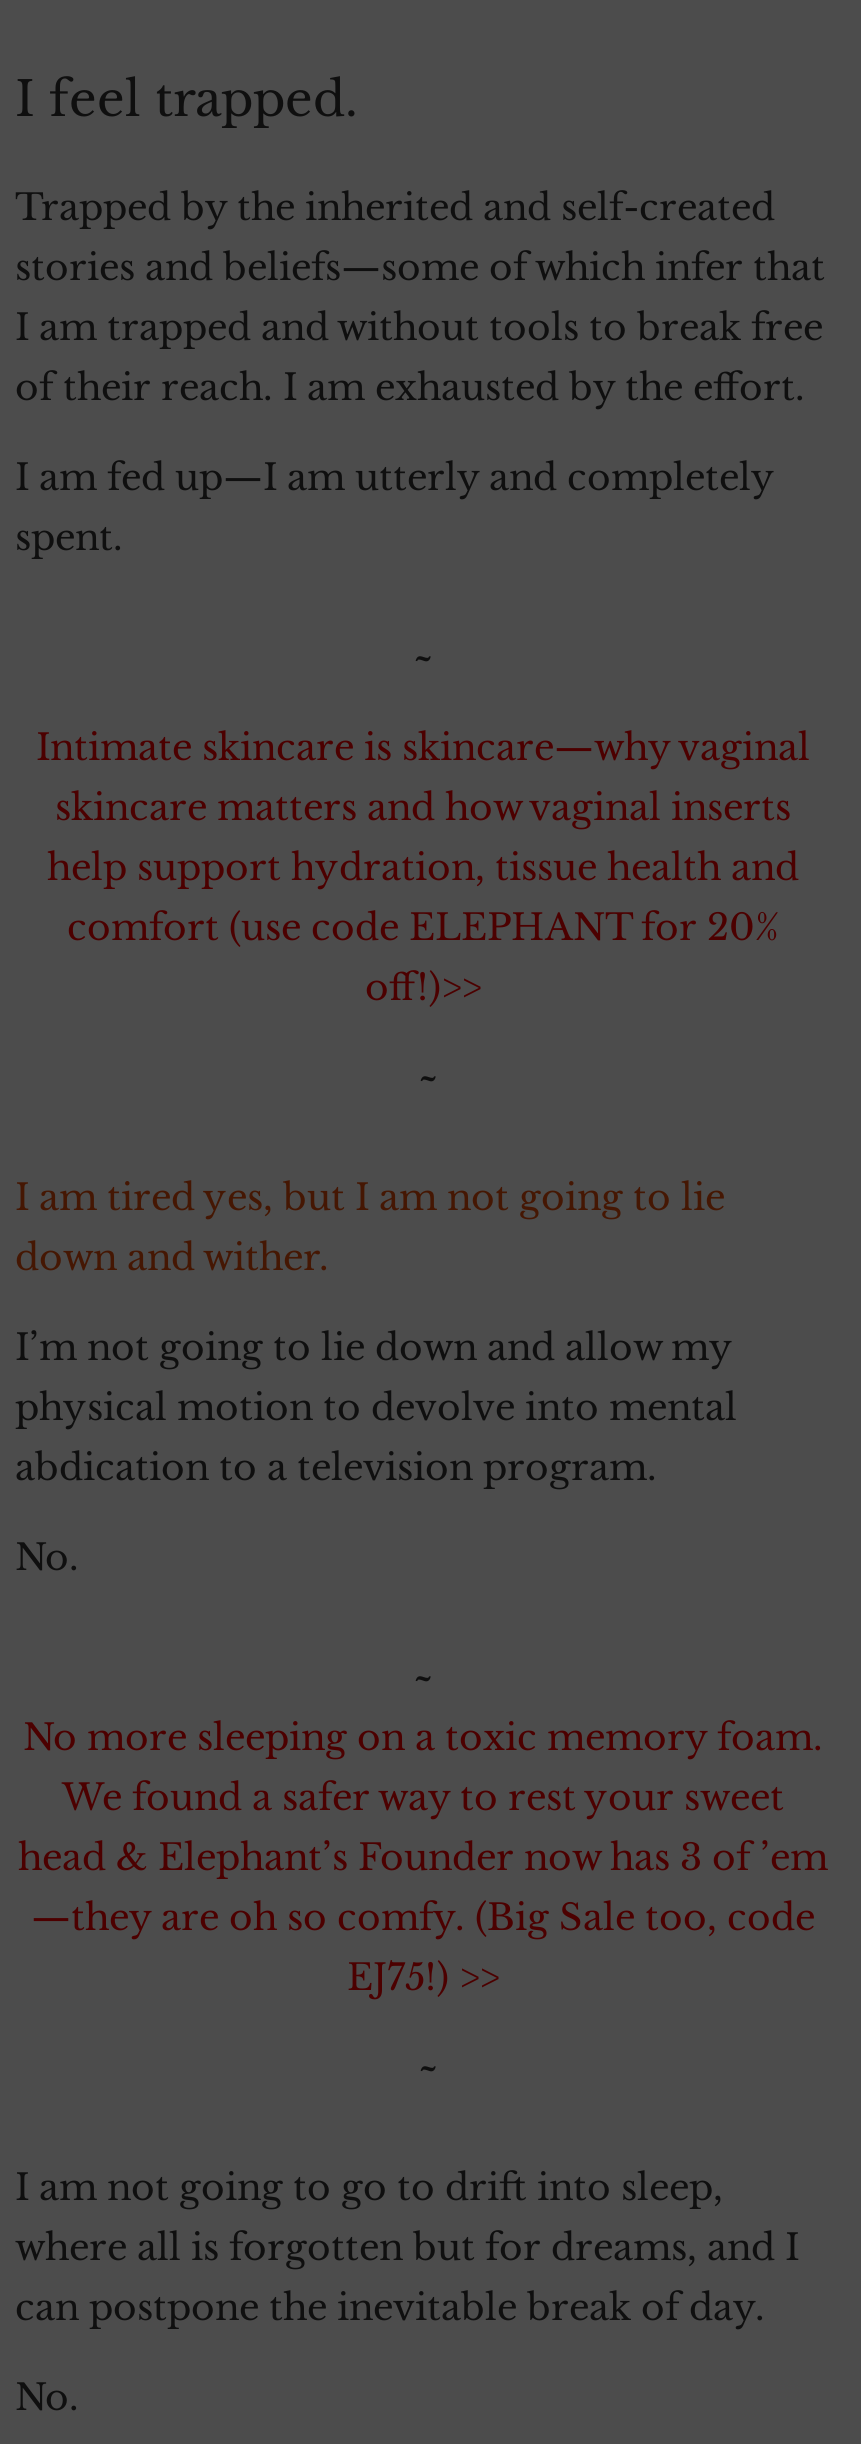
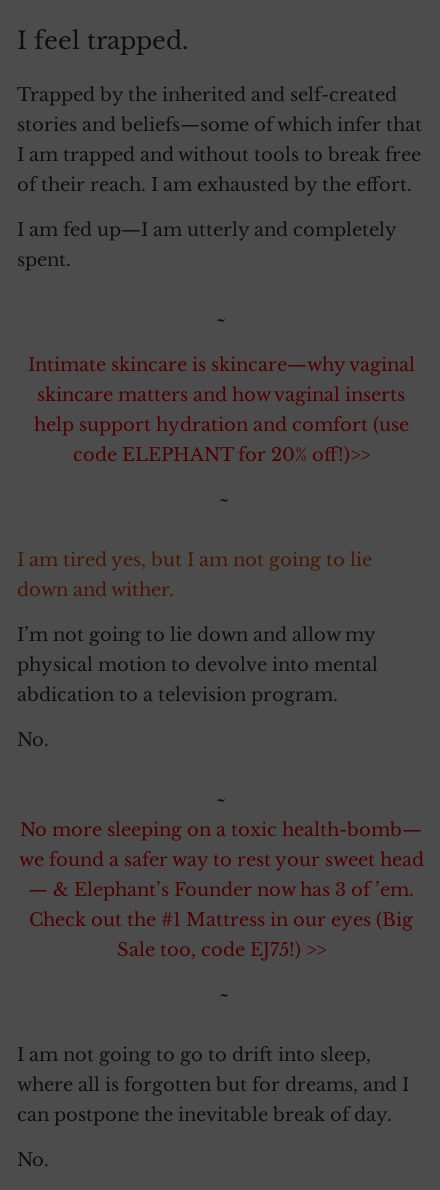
- help support hydration, tissue health and
- comfort (use code ELEPHANT for 20%
- off!)>>
+ help support hydration and comfort (use
+ code ELEPHANT for 20% off!)>>

- No more sleeping on a toxic memory foam.
- We found a safer way to rest your sweet
- head & Elephant’s Founder now has 3 of ’em
- —they are oh so comfy. (Big Sale too, code
- EJ75!) >>
+ No more sleeping on a toxic health-bomb—
+ we found a safer way to rest your sweet head
+ — & Elephant’s Founder now has 3 of ’em.
+ Check out the #1 Mattress in our eyes (Big
+ Sale too, code EJ75!) >>
